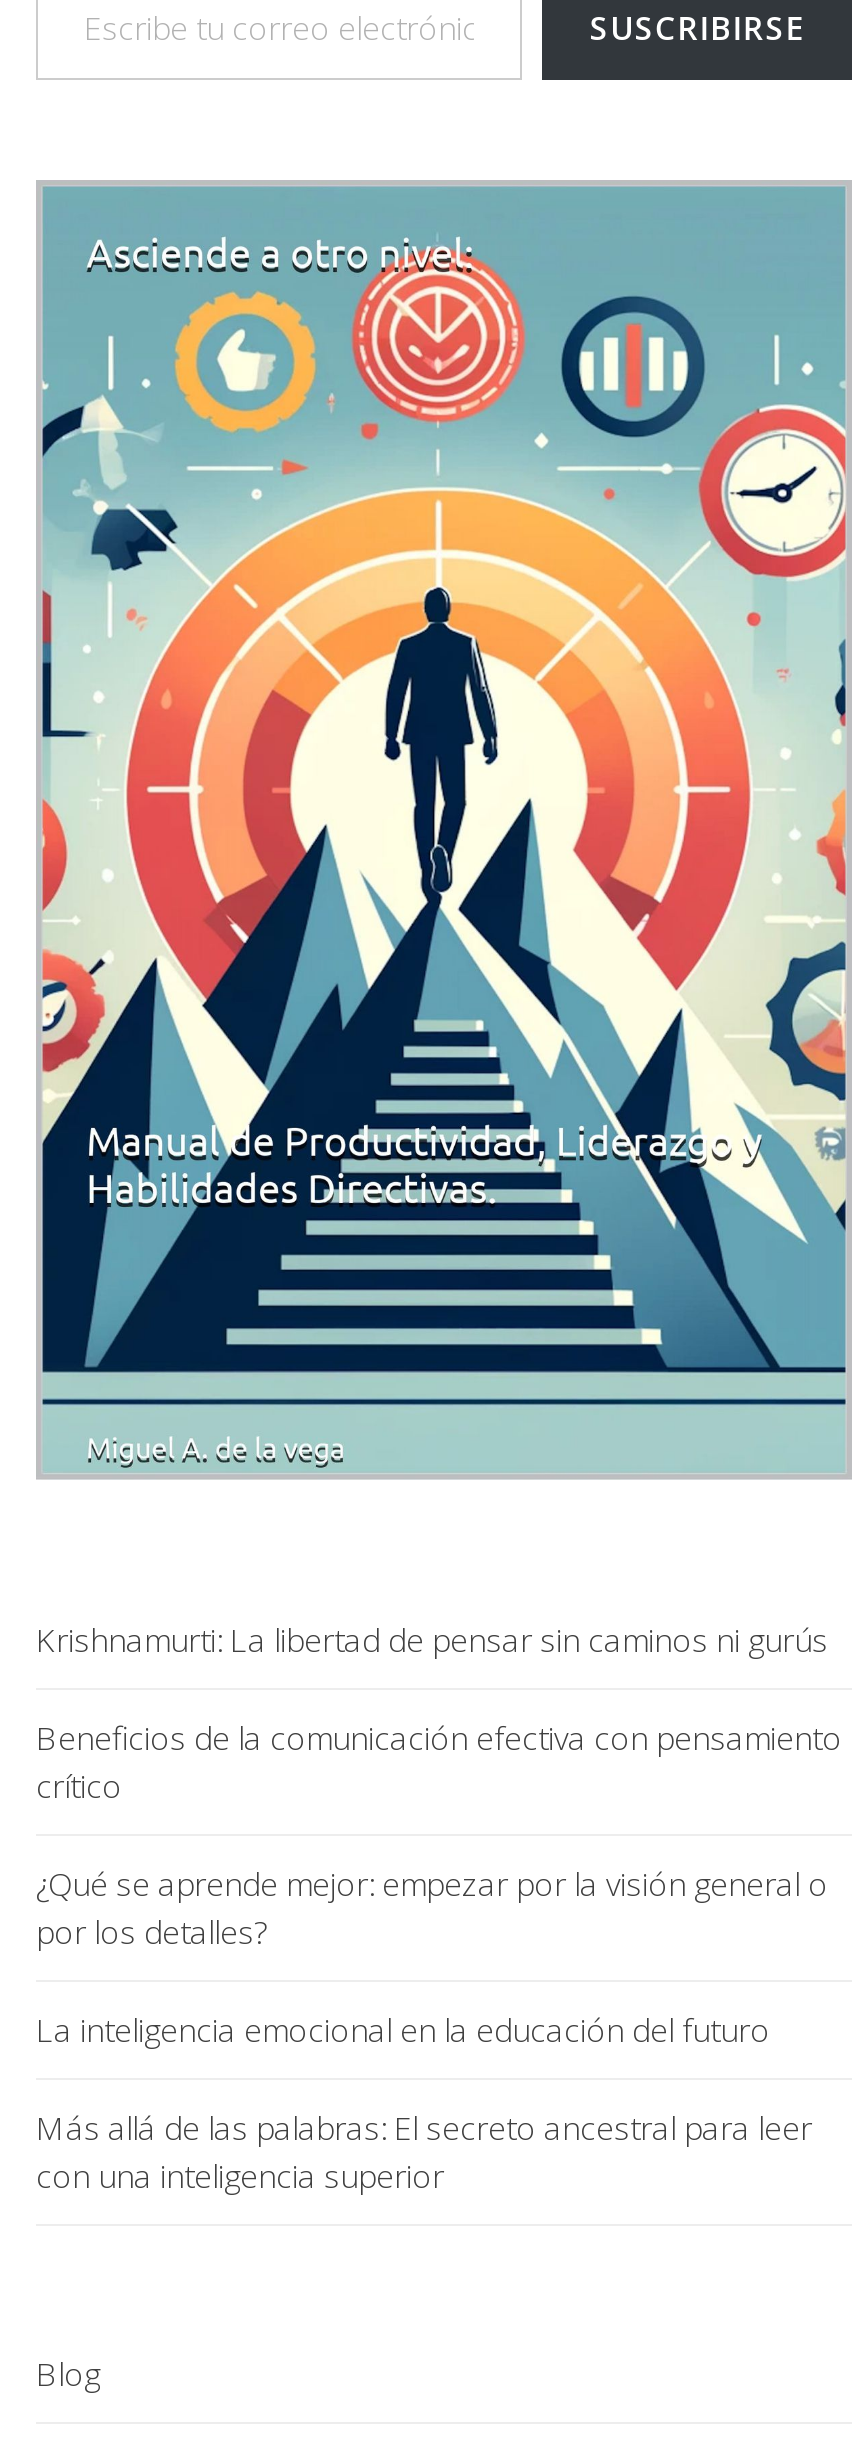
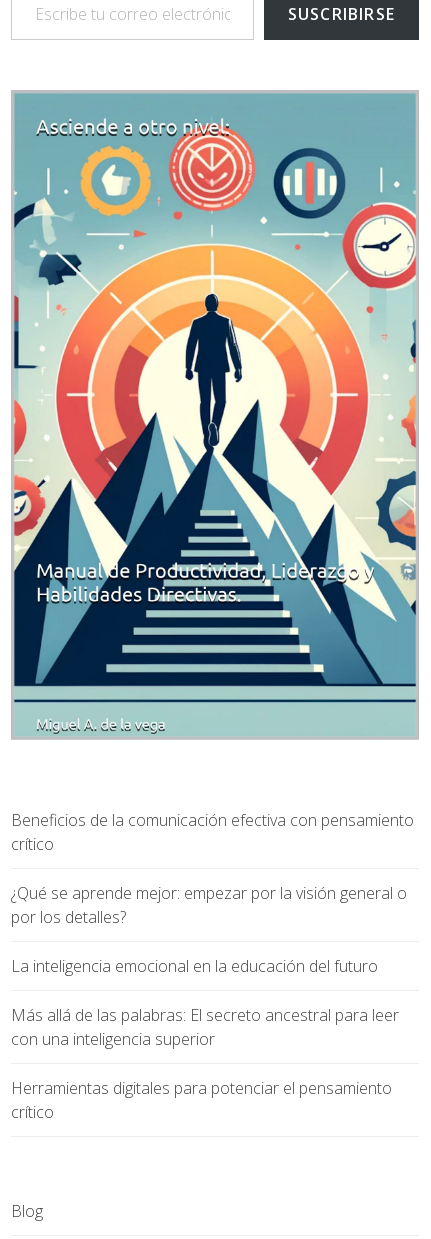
- Krishnamurti: La libertad de pensar sin caminos ni gurús

moved up: Beneficios de la comunicación efectiva con pensamiento | crítico | ¿Qué se aprende mejor: empezar por la visión general o | por los detalles? | La inteligencia emocional en la educación del futuro | Más allá de las palabras: El secreto ancestral para leer | con una inteligencia superior

+ Herramientas digitales para potenciar el pensamiento
+ crítico
